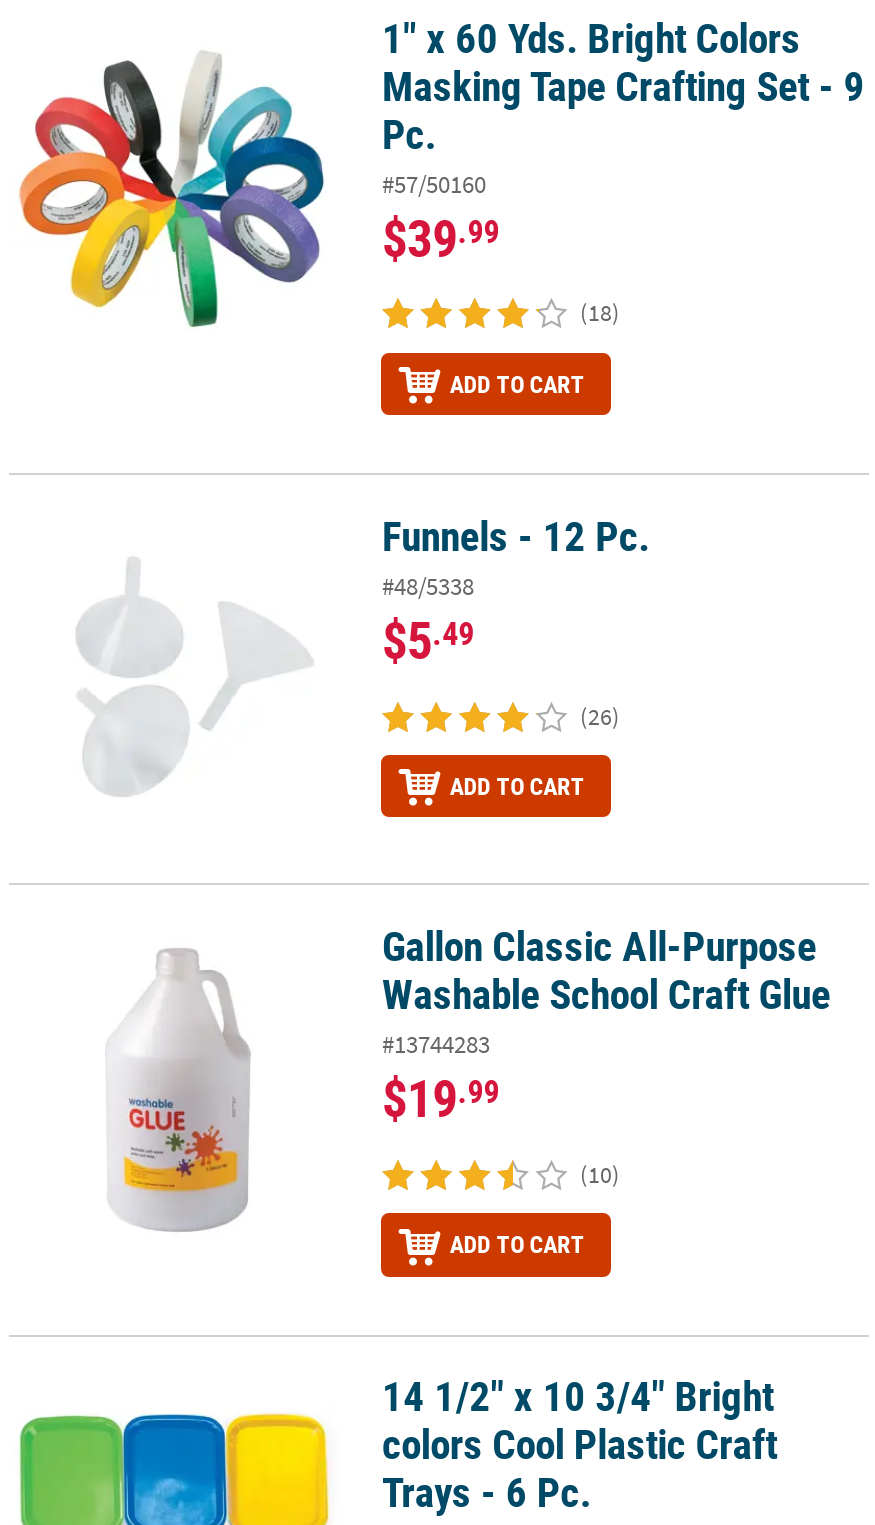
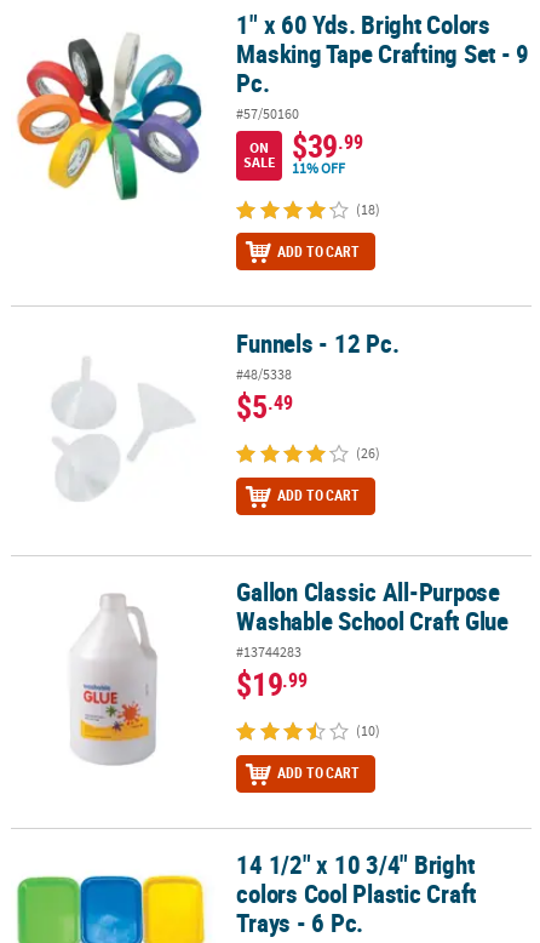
+ ON
+ SALE

+ 11% OFF
